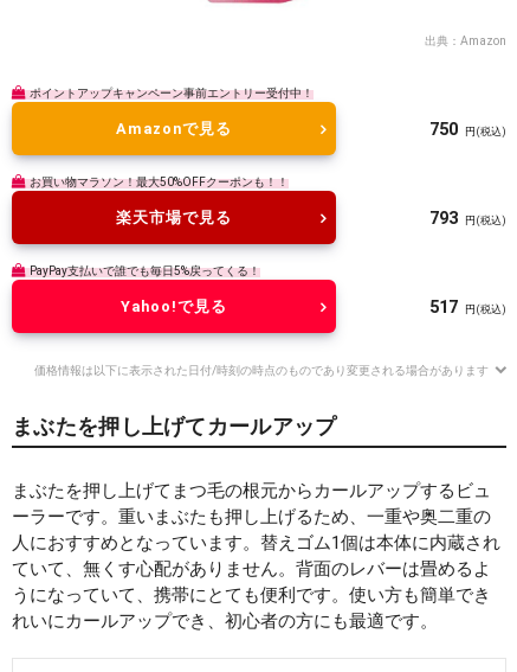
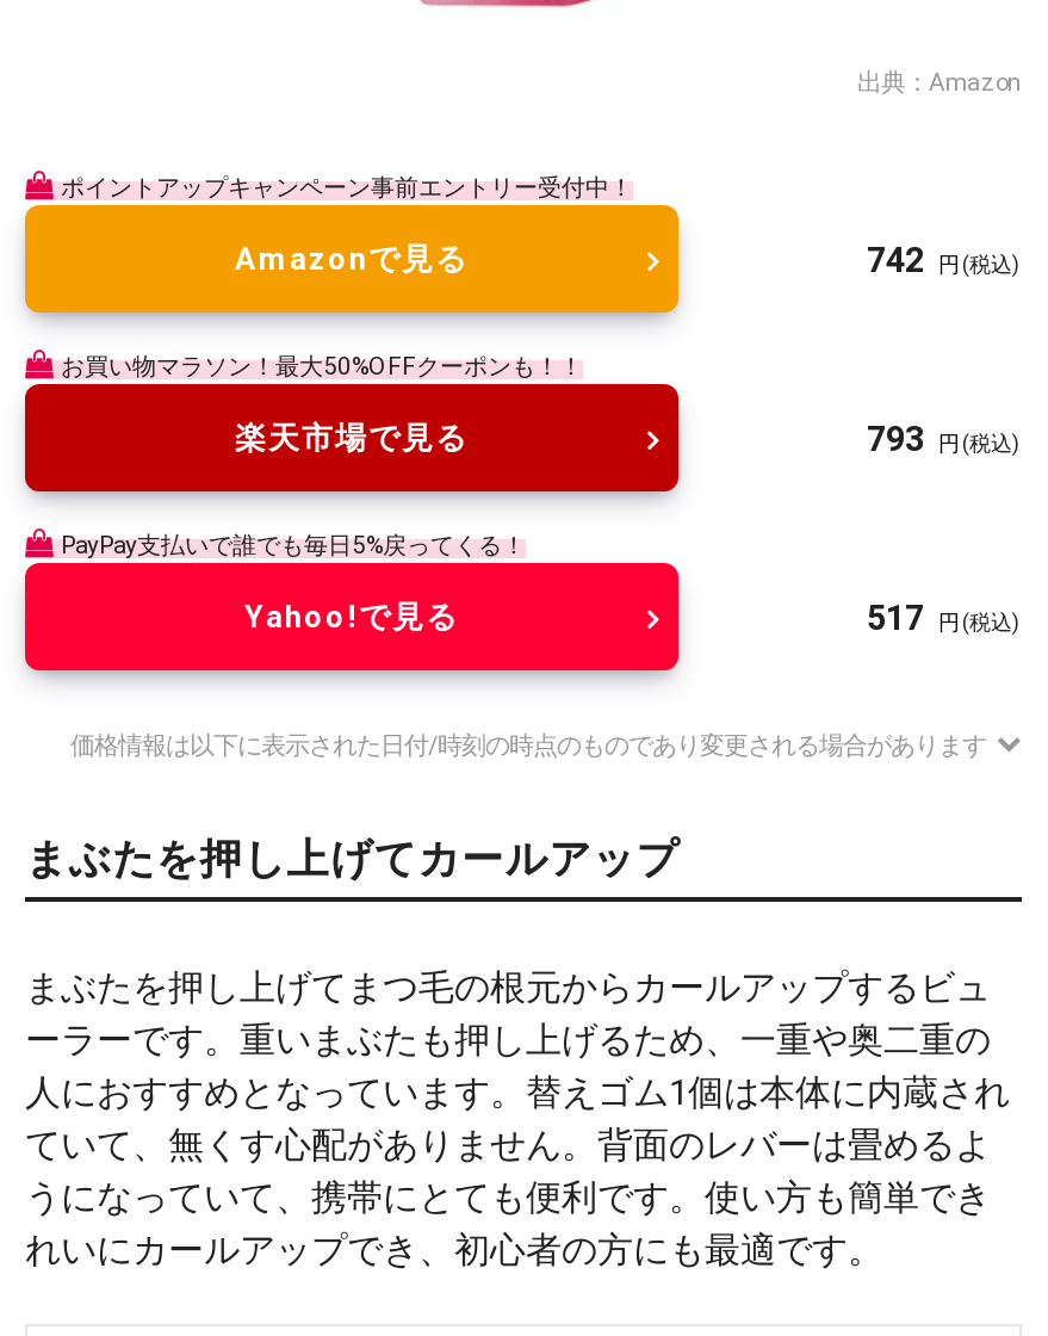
- 750 円(税込)
+ 742 円(税込)
